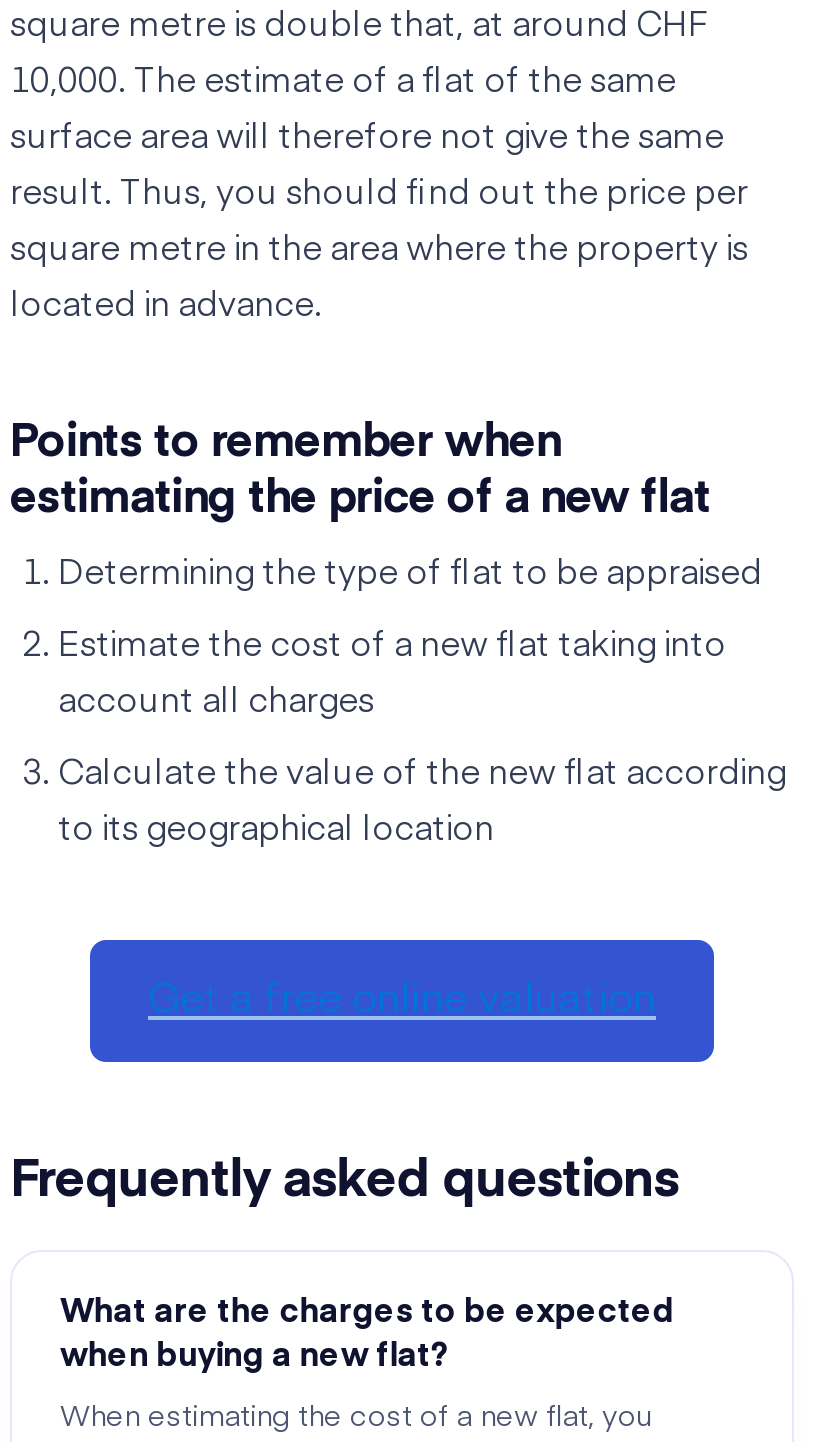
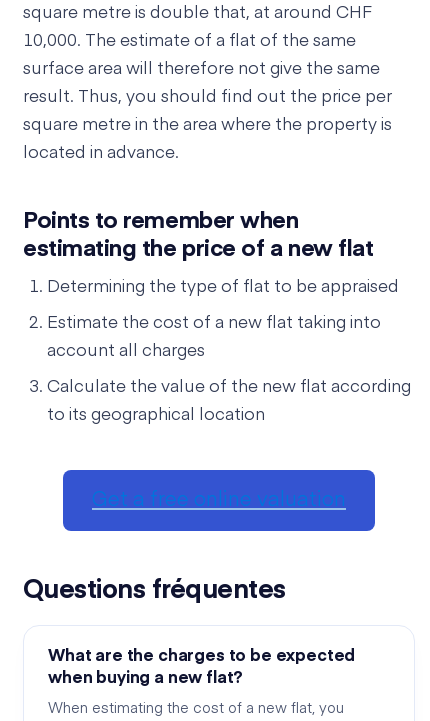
- Frequently asked questions
